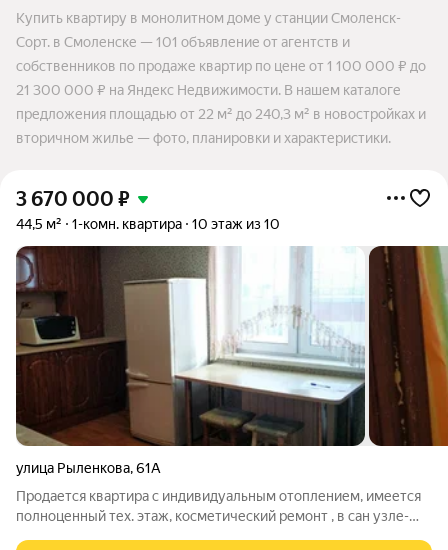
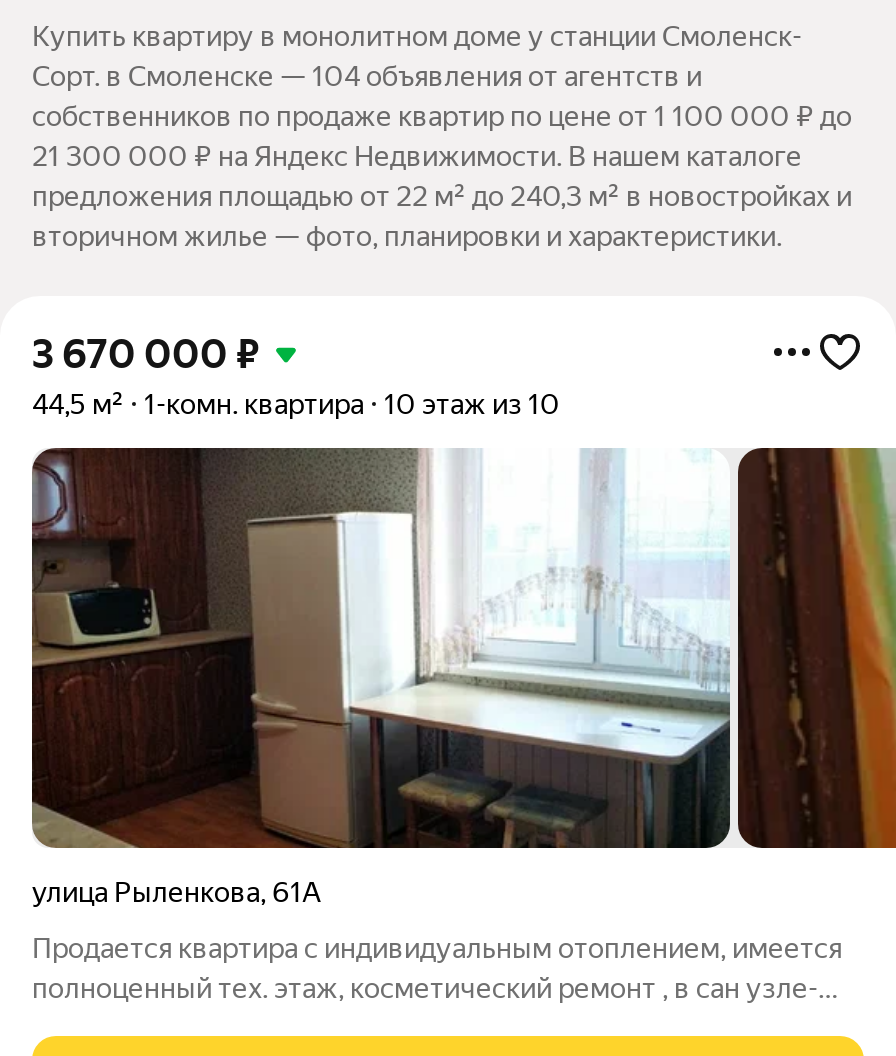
- Сорт. в Смоленске — 101 объявление от агентств и
+ Сорт. в Смоленске — 104 объявления от агентств и
